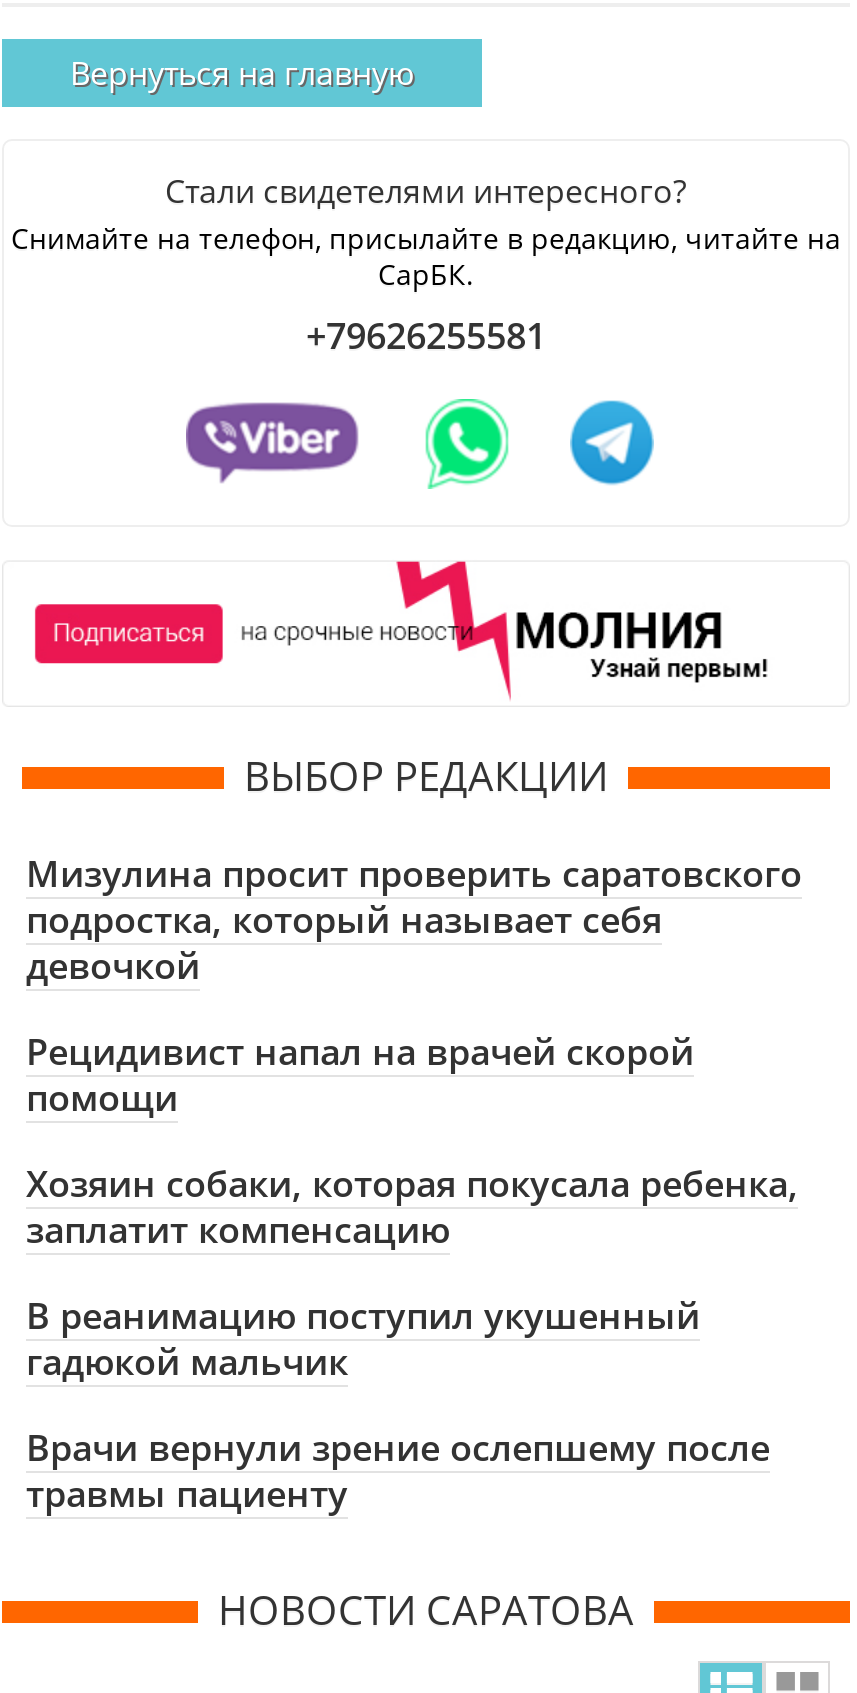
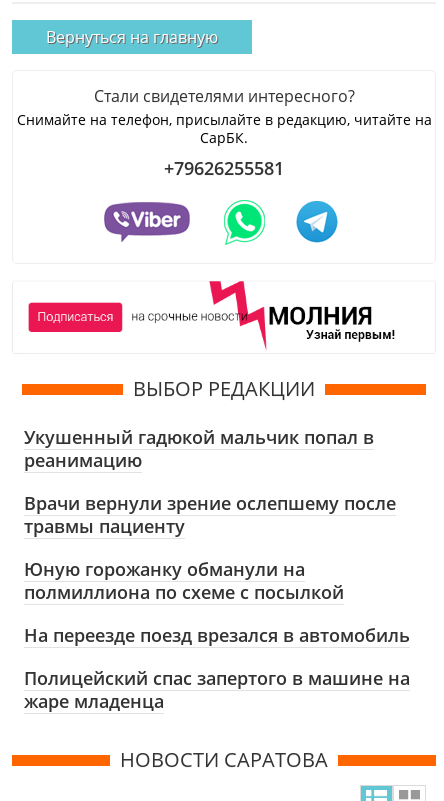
- Мизулина просит проверить саратовского
- подростка, который называет себя
- девочкой
- Рецидивист напал на врачей скорой
- помощи
- Хозяин собаки, которая покусала ребенка,
- заплатит компенсацию
- В реанимацию поступил укушенный
- гадюкой мальчик
+ Укушенный гадюкой мальчик попал в
+ реанимацию

moved up: Врачи вернули зрение ослепшему после | травмы пациенту

+ Юную горожанку обманули на
+ полмиллиона по схеме с посылкой
+ На переезде поезд врезался в автомобиль
+ Полицейский спас запертого в машине на
+ жаре младенца
